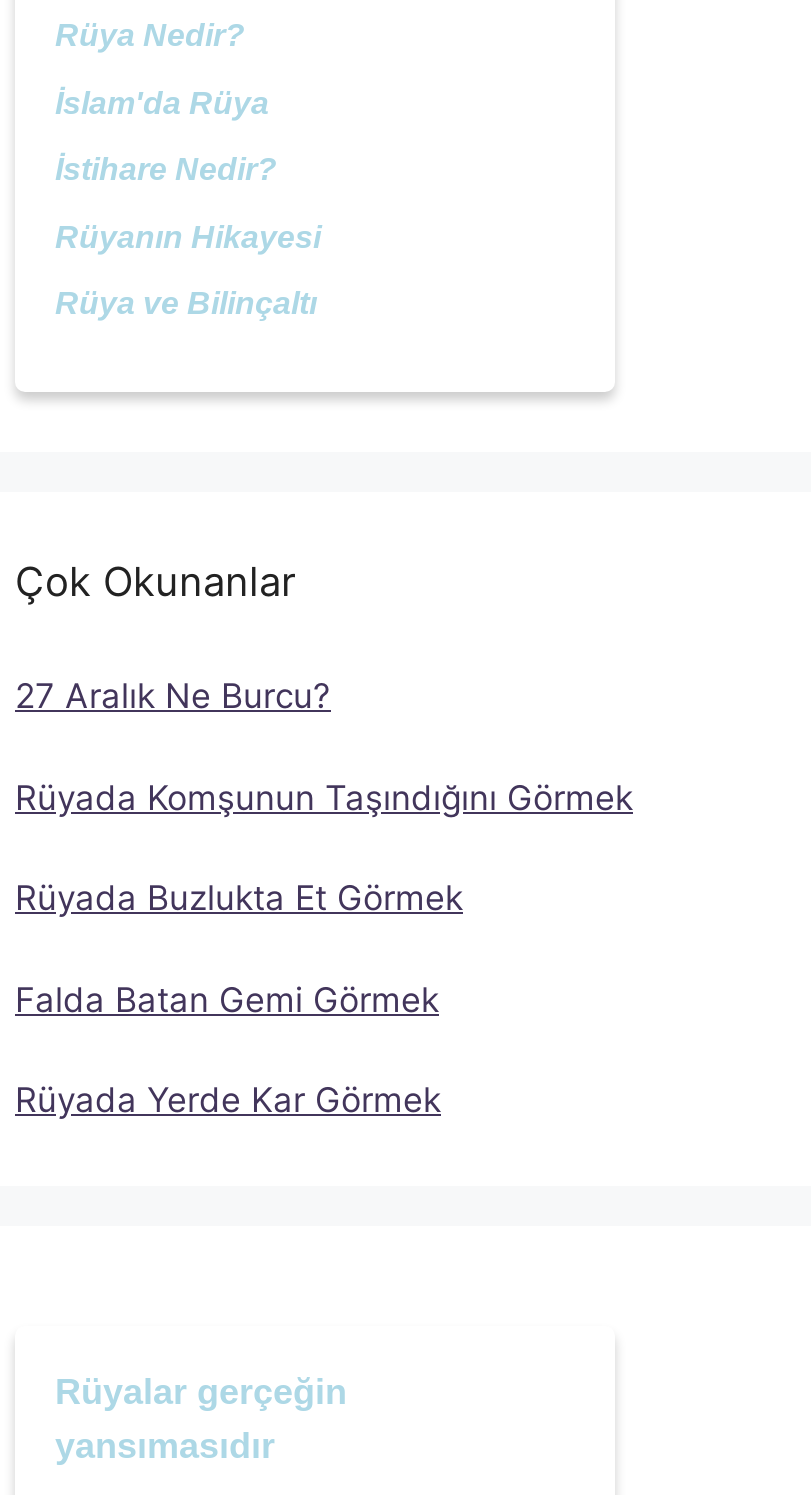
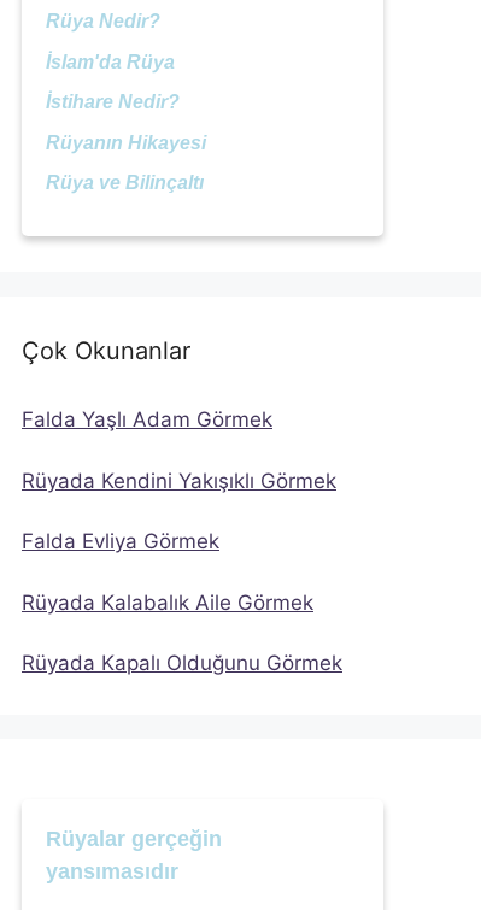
- 27 Aralık Ne Burcu?
+ Falda Yaşlı Adam Görmek

- Rüyada Komşunun Taşındığını Görmek
+ Rüyada Kendini Yakışıklı Görmek

- Rüyada Buzlukta Et Görmek
+ Falda Evliya Görmek

- Falda Batan Gemi Görmek
+ Rüyada Kalabalık Aile Görmek

- Rüyada Yerde Kar Görmek
+ Rüyada Kapalı Olduğunu Görmek
